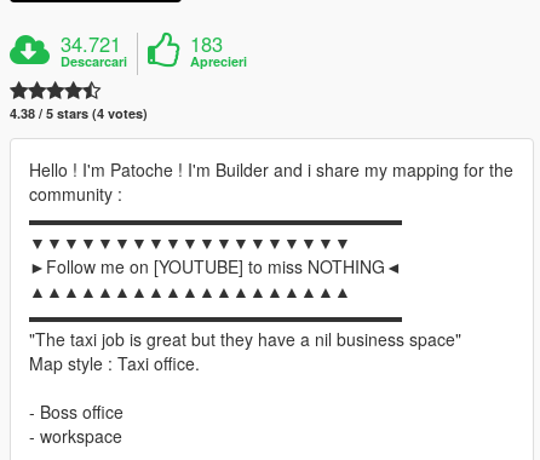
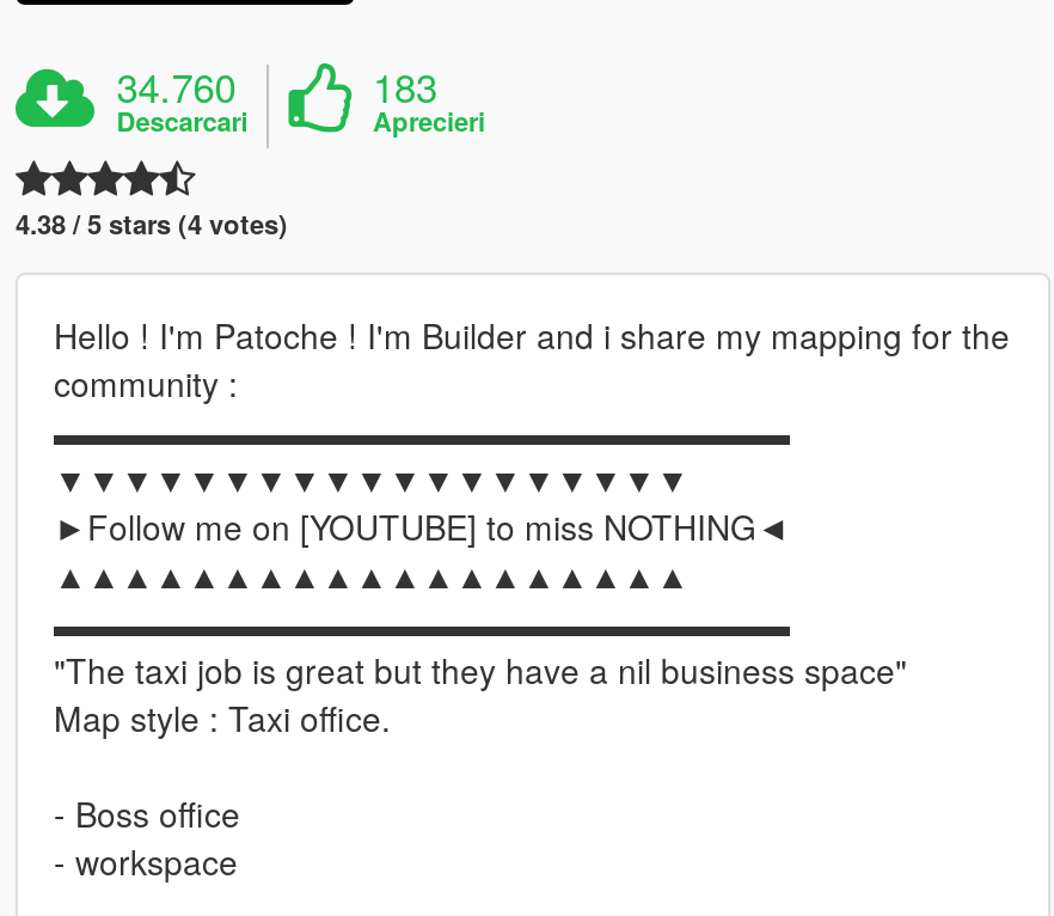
- 34.721
+ 34.760
